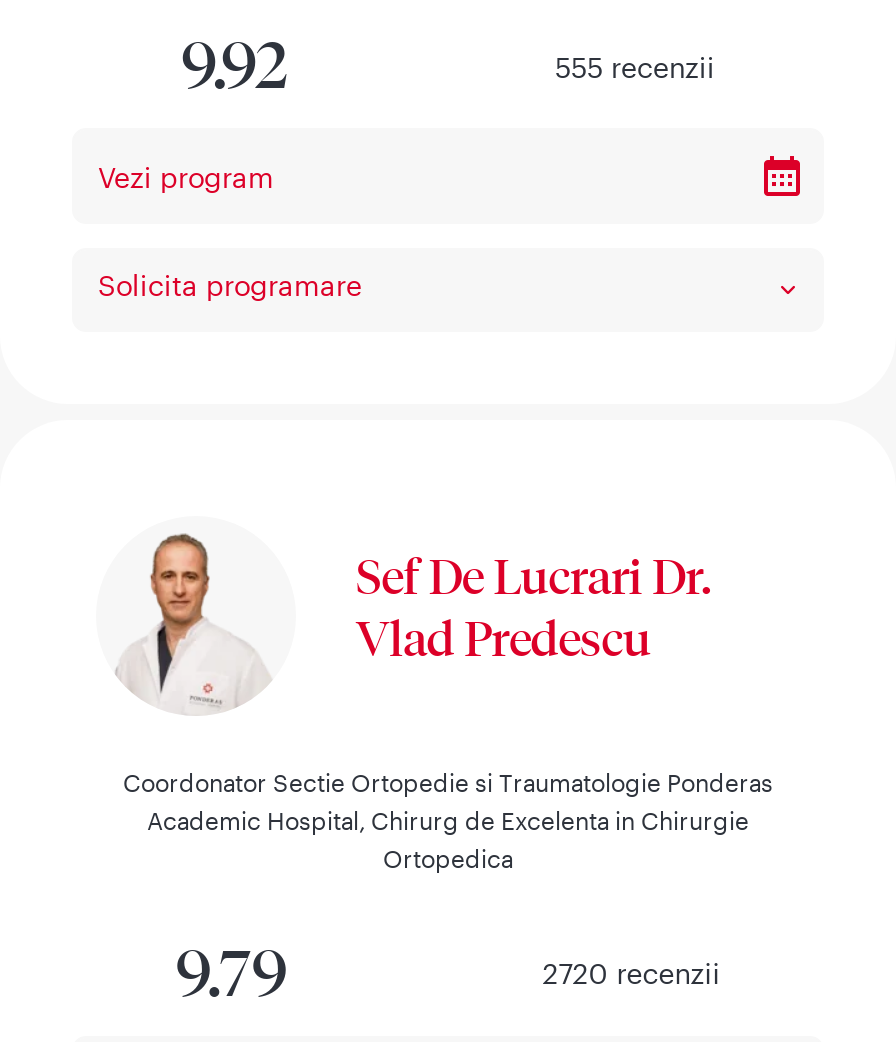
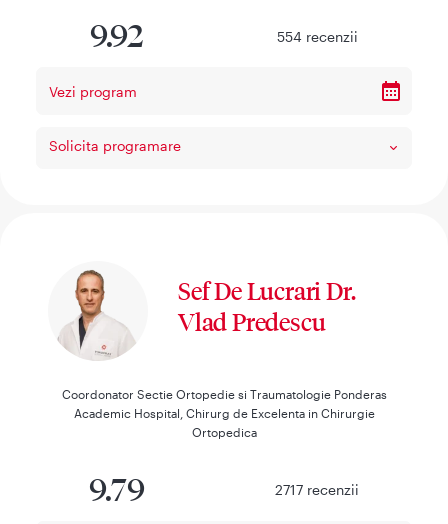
- 555 recenzii
+ 554 recenzii

- 2720 recenzii
+ 2717 recenzii
